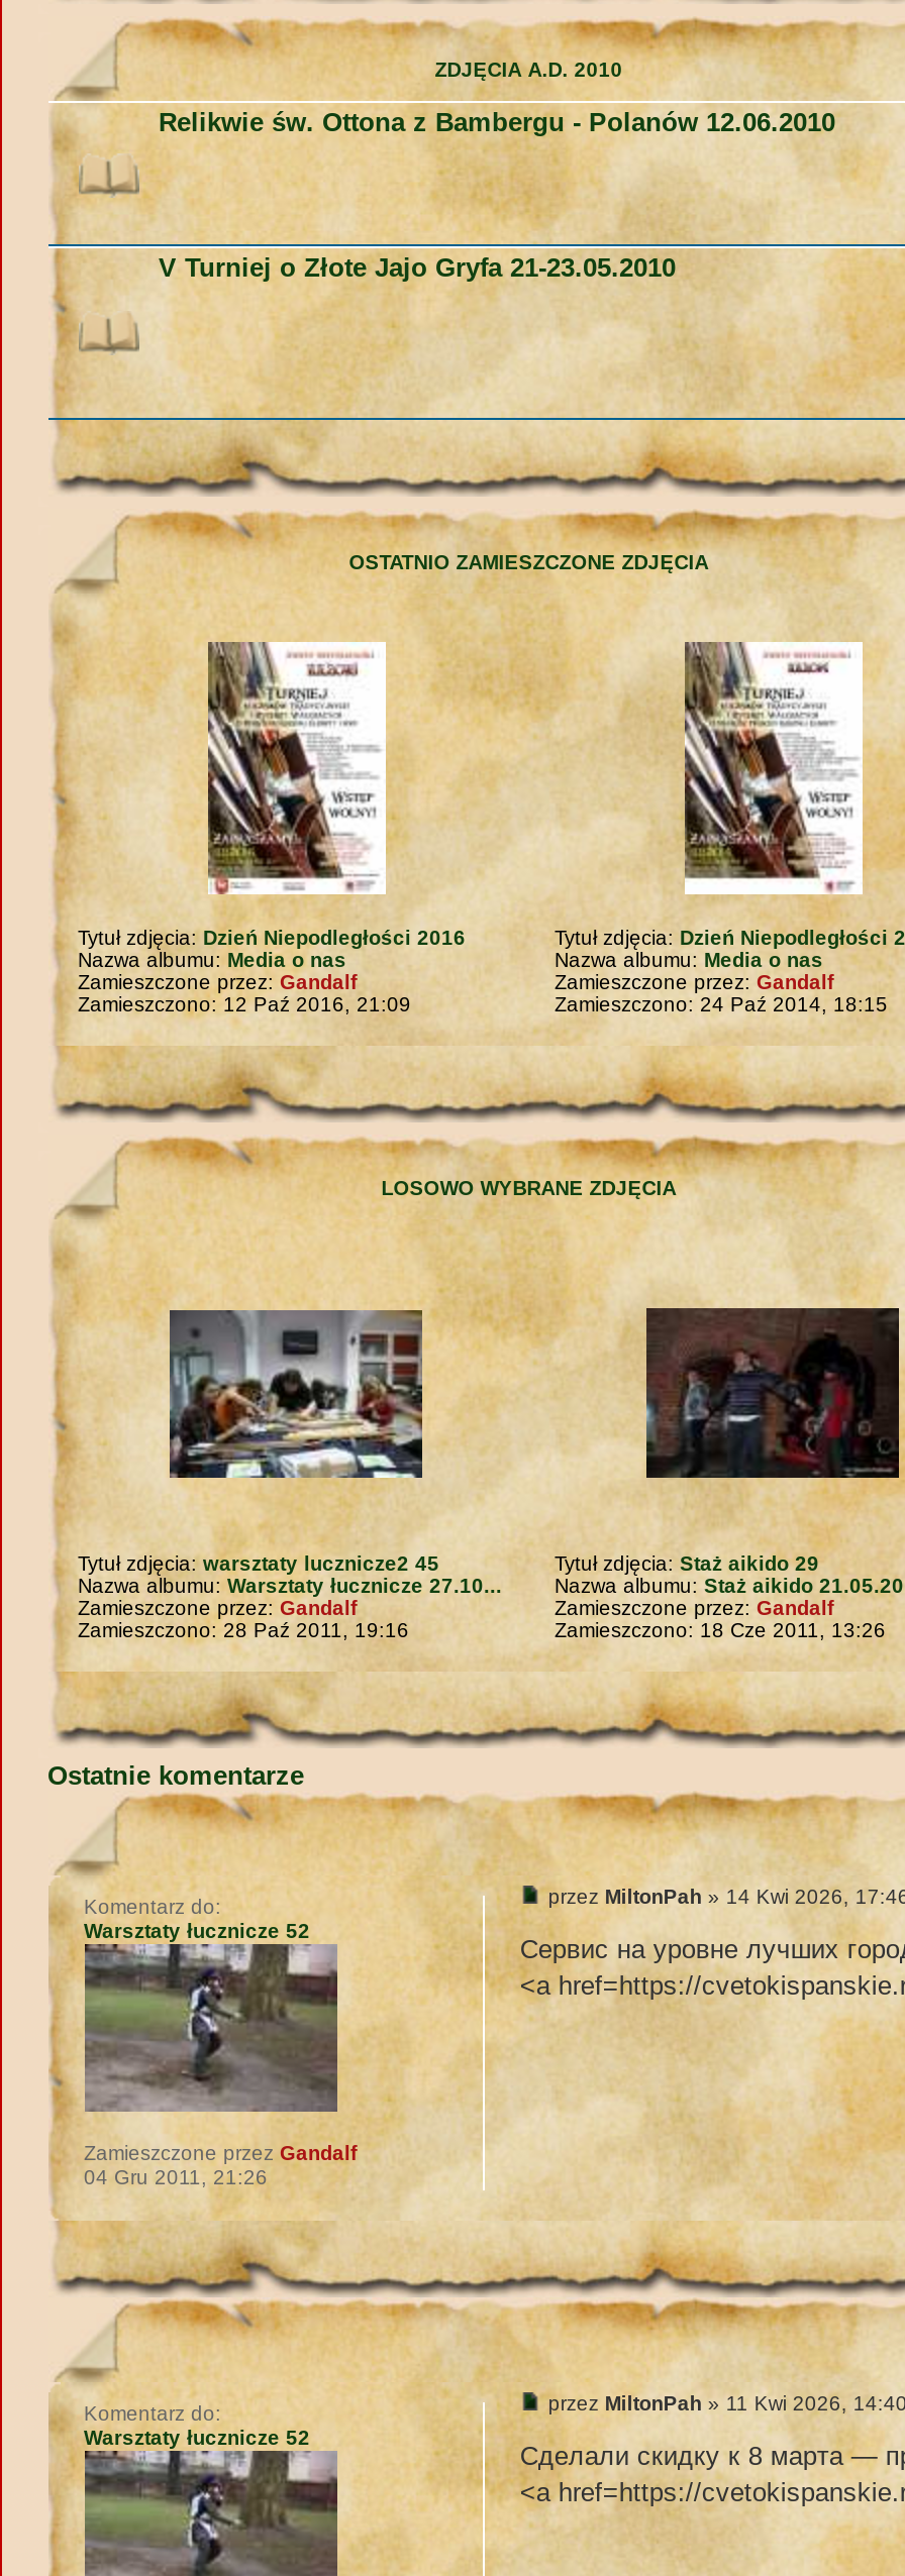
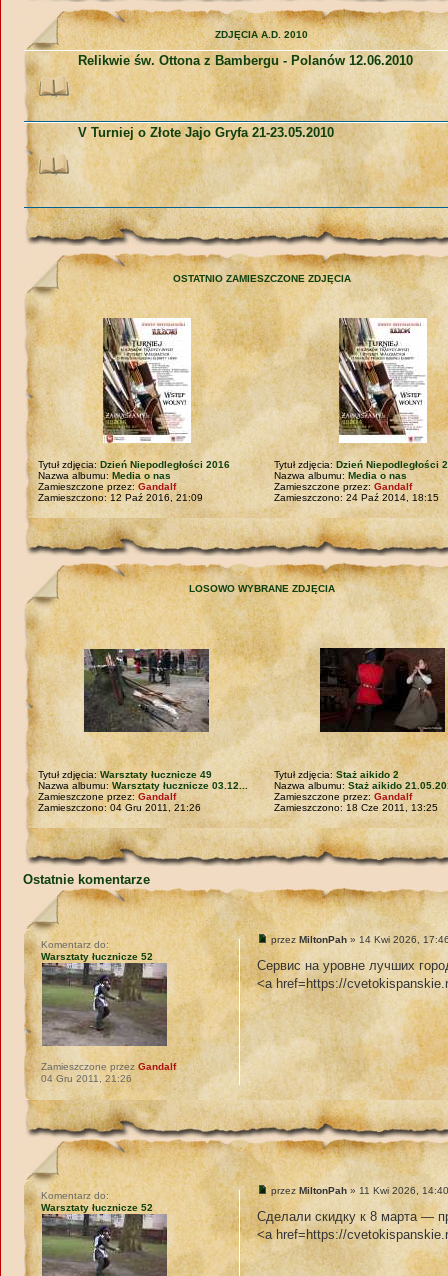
- [image]
- Tytuł zdjęcia: warsztaty lucznicze2 45
+ [image]
+ Tytuł zdjęcia: Warsztaty łucznicze 49

- [image]
- Tytuł zdjęcia: Staż aikido 29
+ [image]
+ Tytuł zdjęcia: Staż aikido 2

- Nazwa albumu: Warsztaty łucznicze 27.10...
+ Nazwa albumu: Warsztaty łucznicze 03.12...

- Zamieszczono: 28 Paź 2011, 19:16
+ Zamieszczono: 04 Gru 2011, 21:26

- Zamieszczono: 18 Cze 2011, 13:26
+ Zamieszczono: 18 Cze 2011, 13:25
